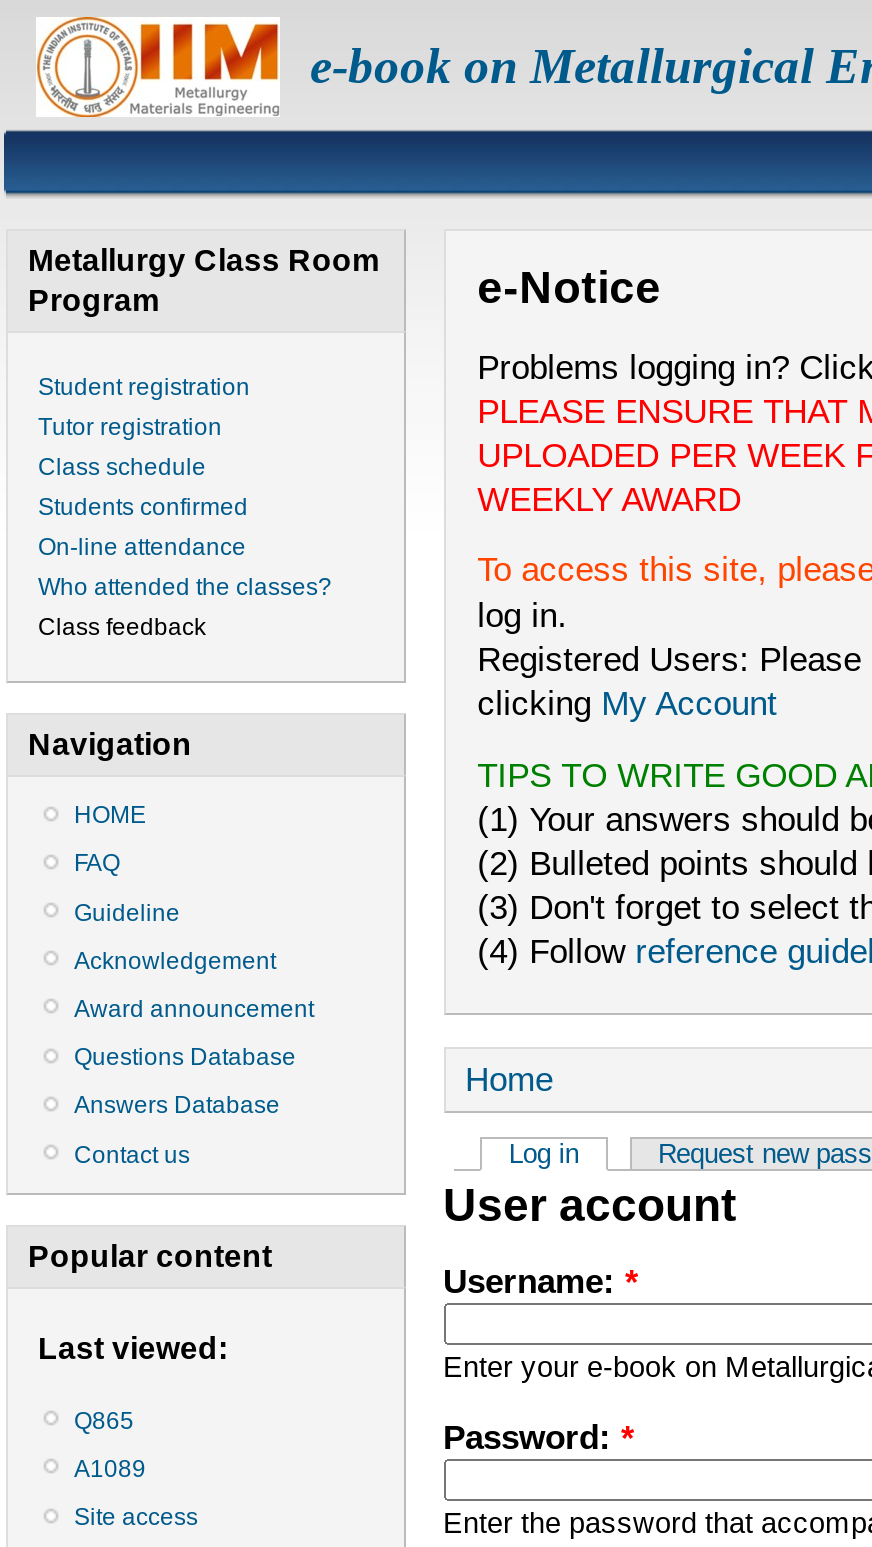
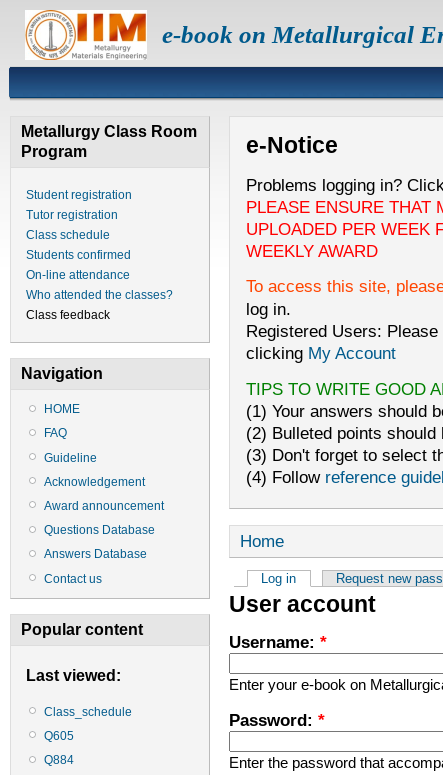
- Q865
+ Class_schedule

- A1089
+ Q605

- Site access
+ Q884
